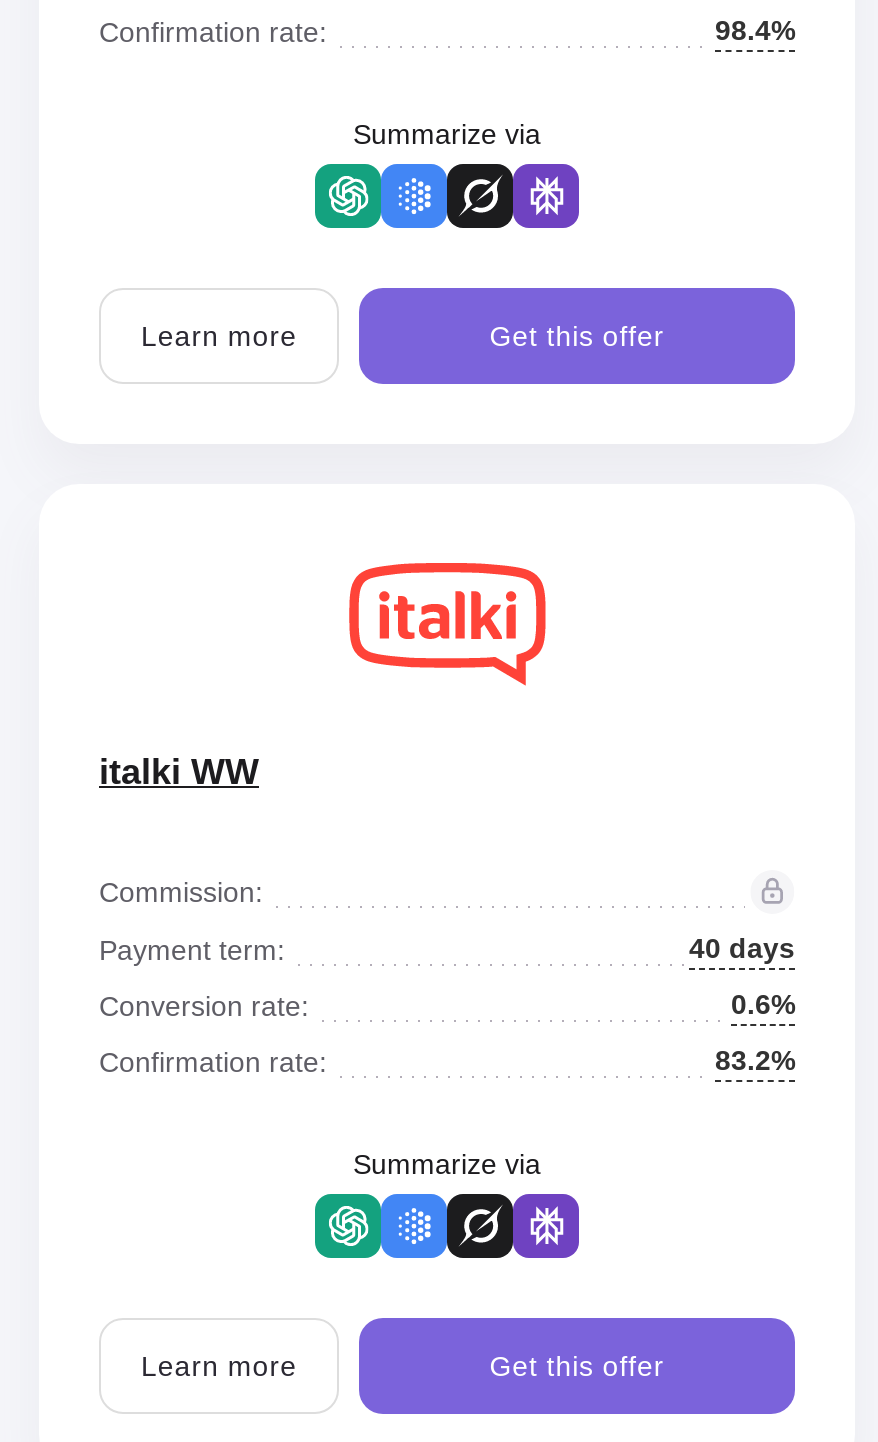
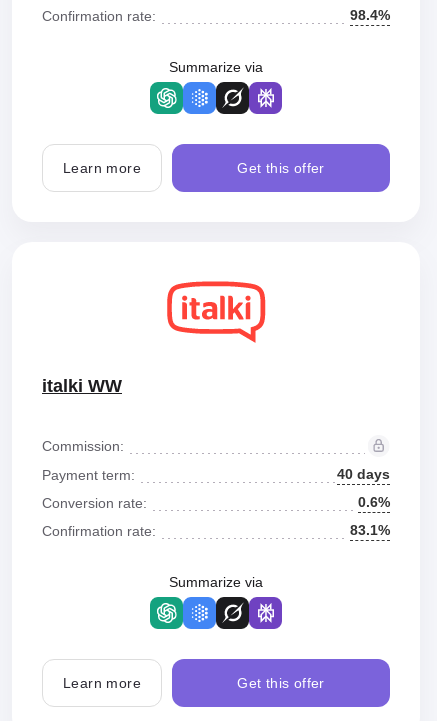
- 83.2%
+ 83.1%
